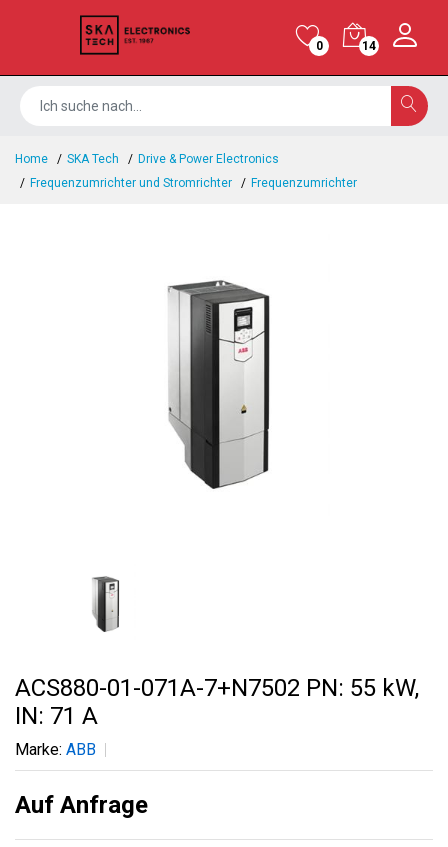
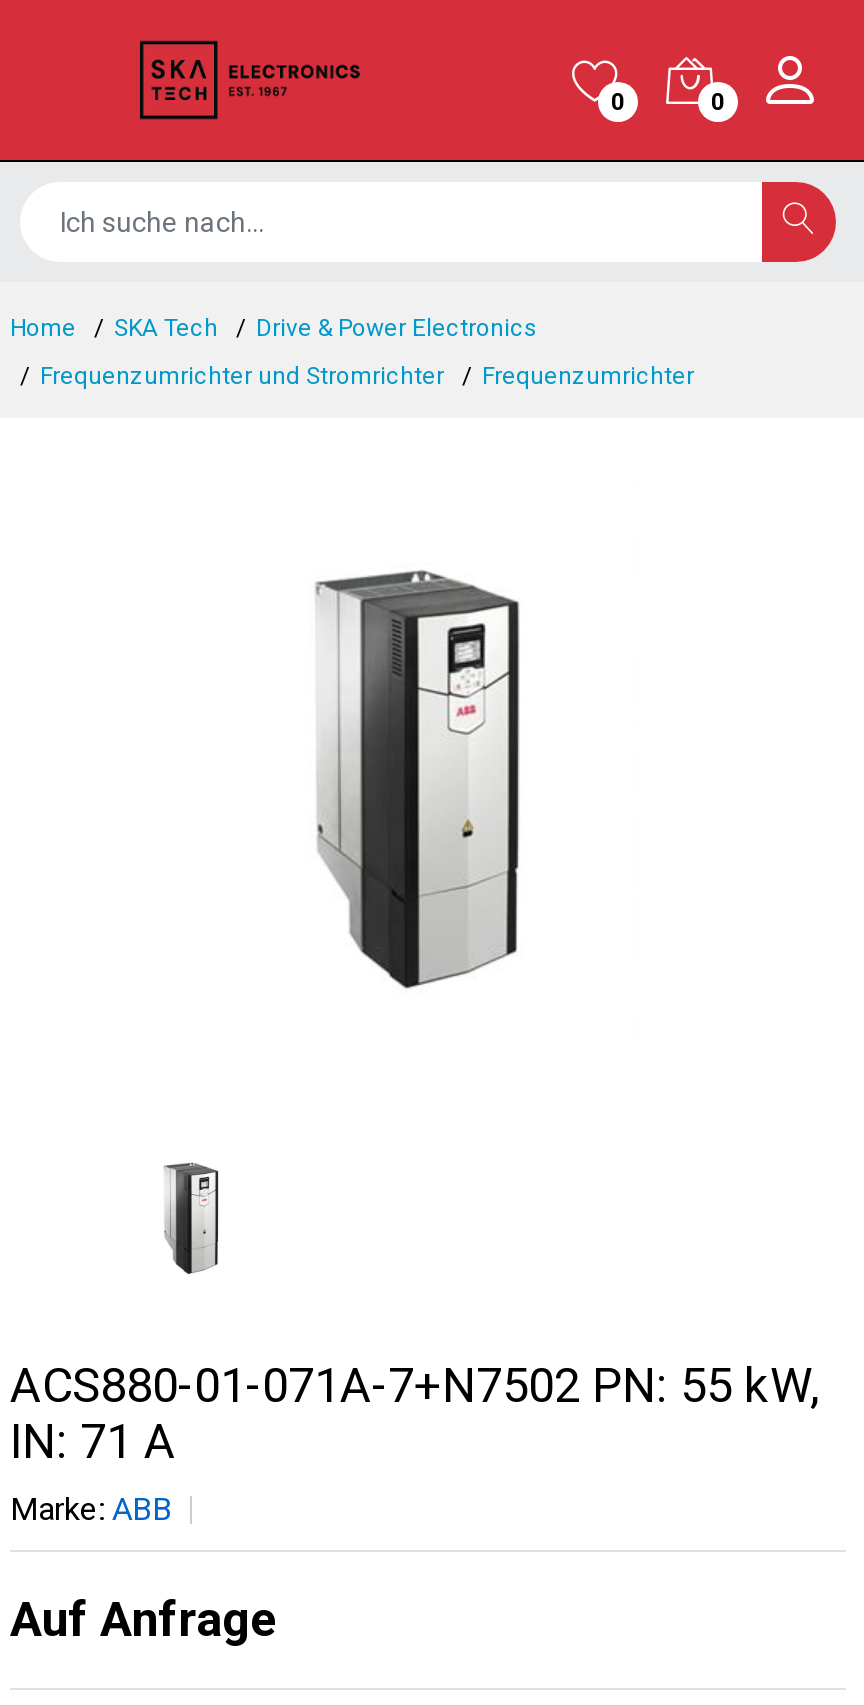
- 14
+ 0
